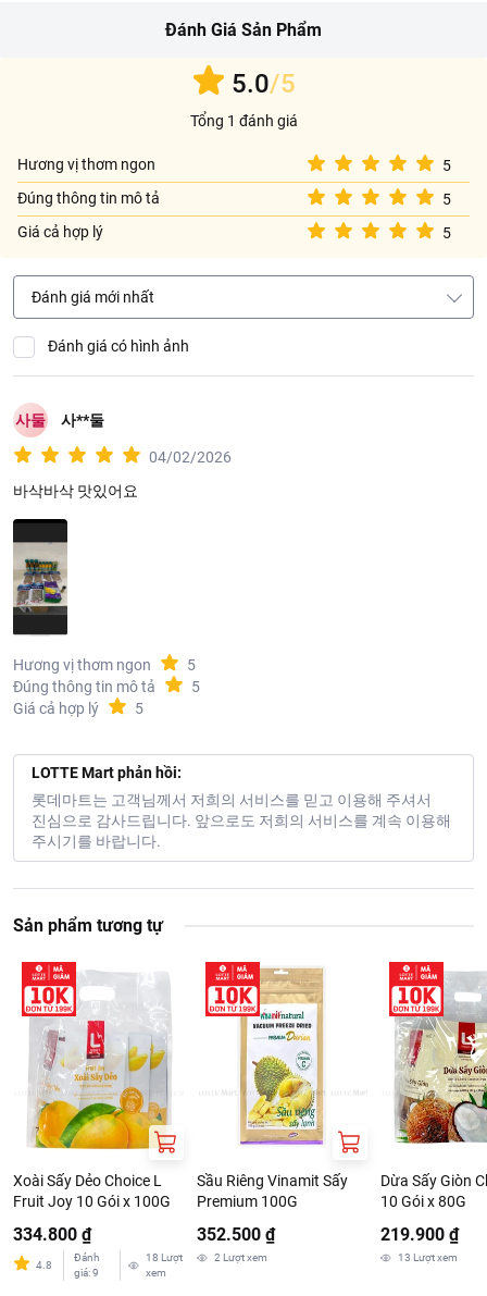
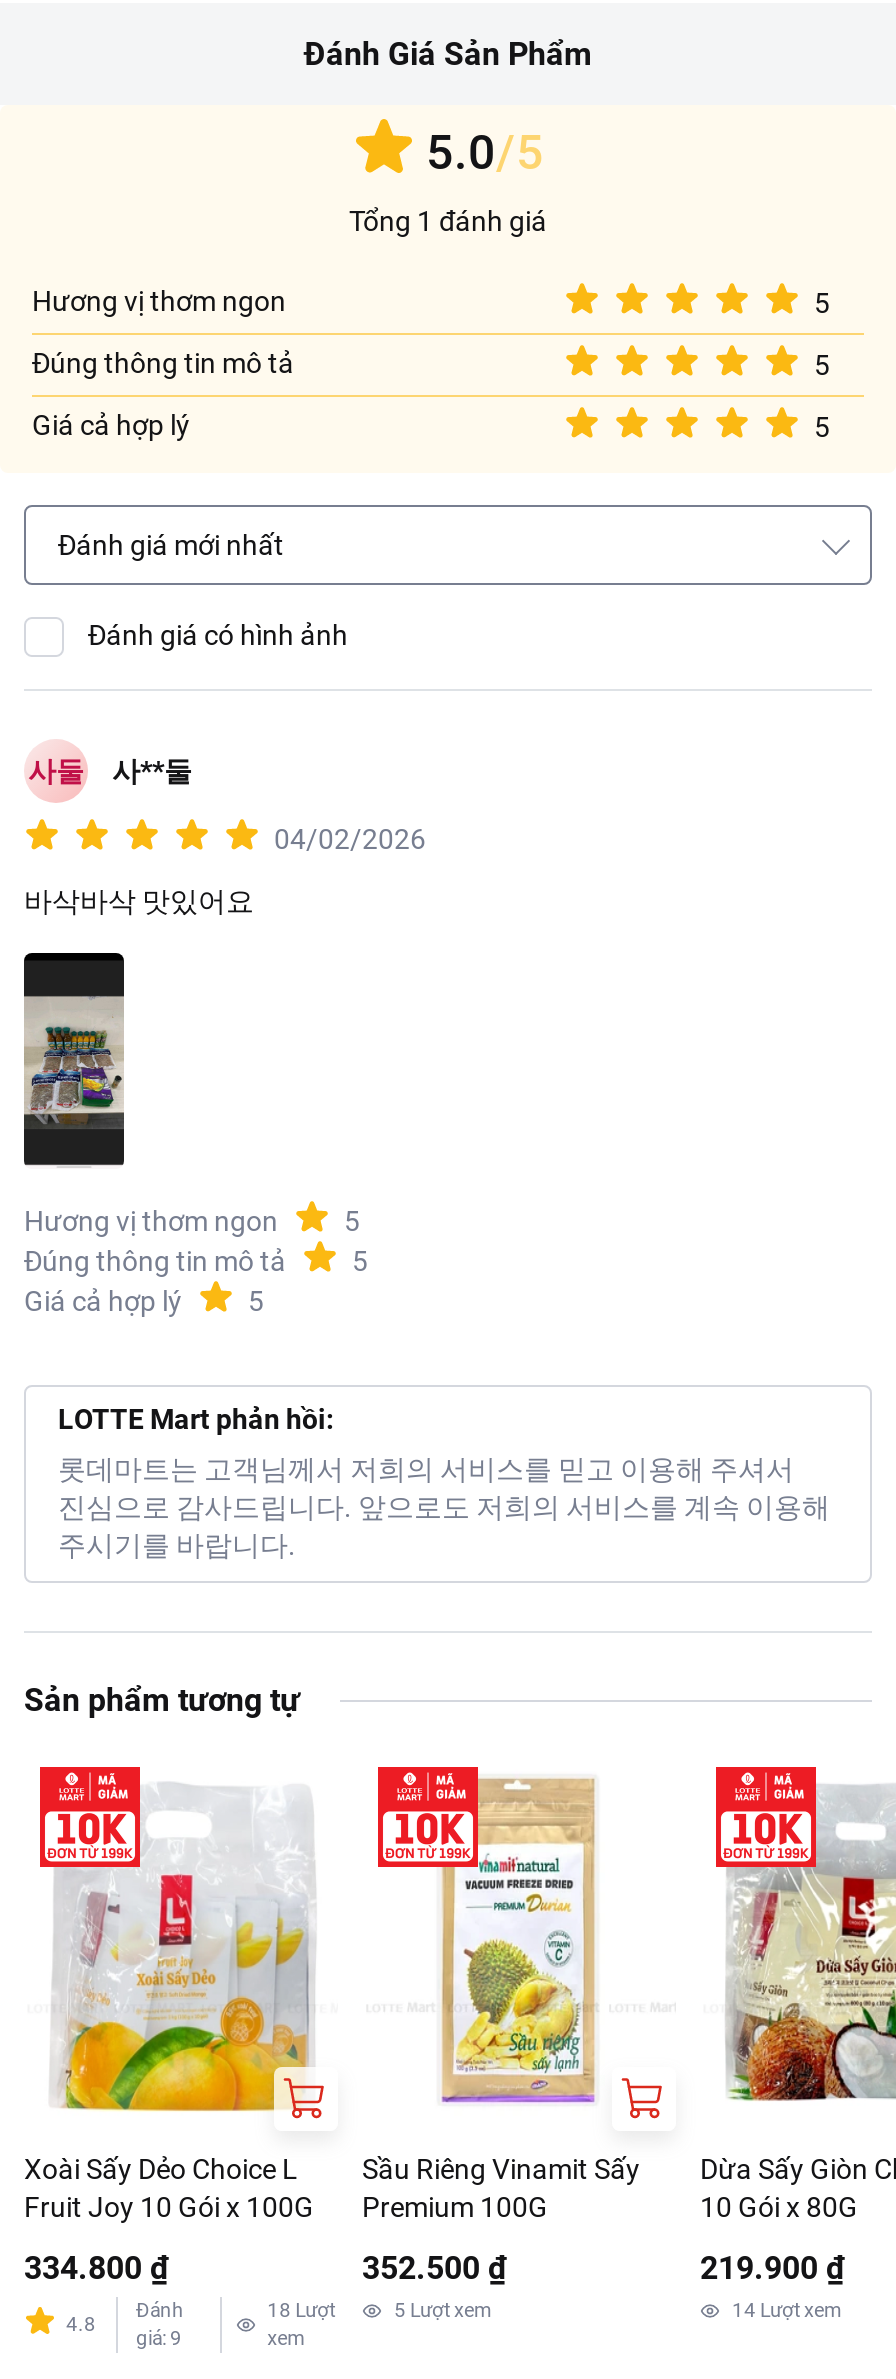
- 2 Lượt xem
+ 5 Lượt xem

- 13 Lượt xem
+ 14 Lượt xem
